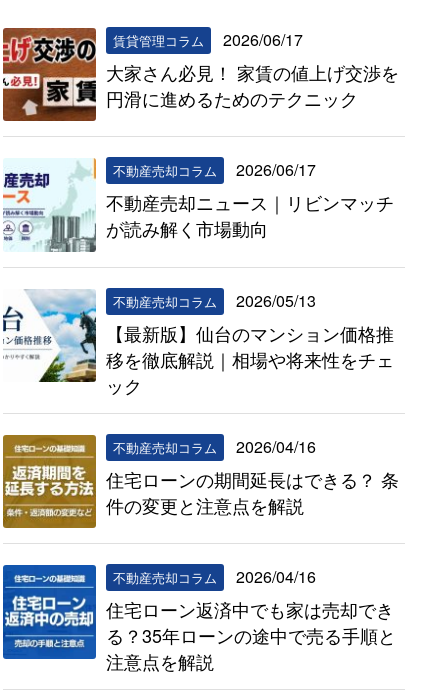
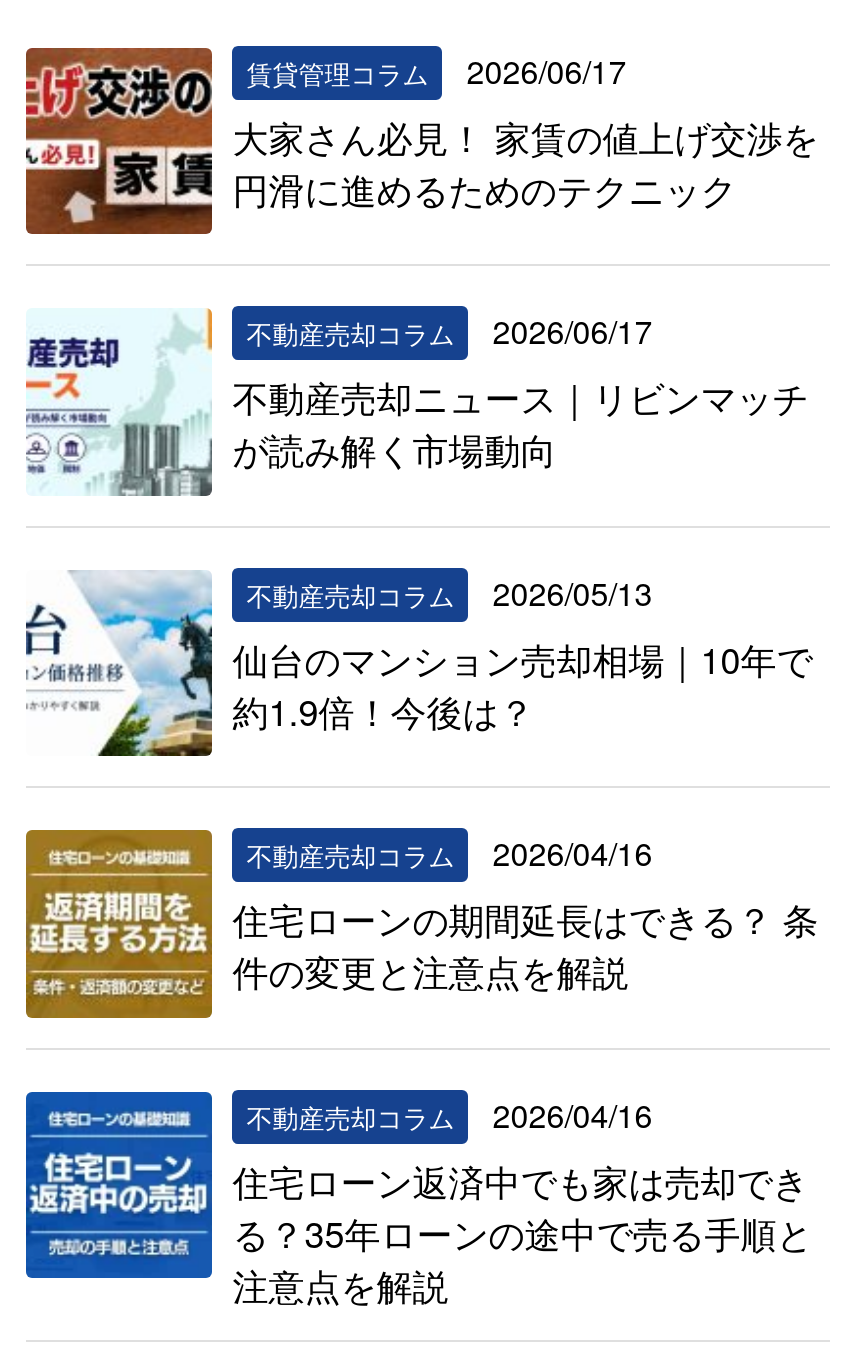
- 【最新版】仙台のマンション価格推
- 移を徹底解説｜相場や将来性をチェ
- ック
+ 仙台のマンション売却相場｜10年で
+ 約1.9倍！今後は？
